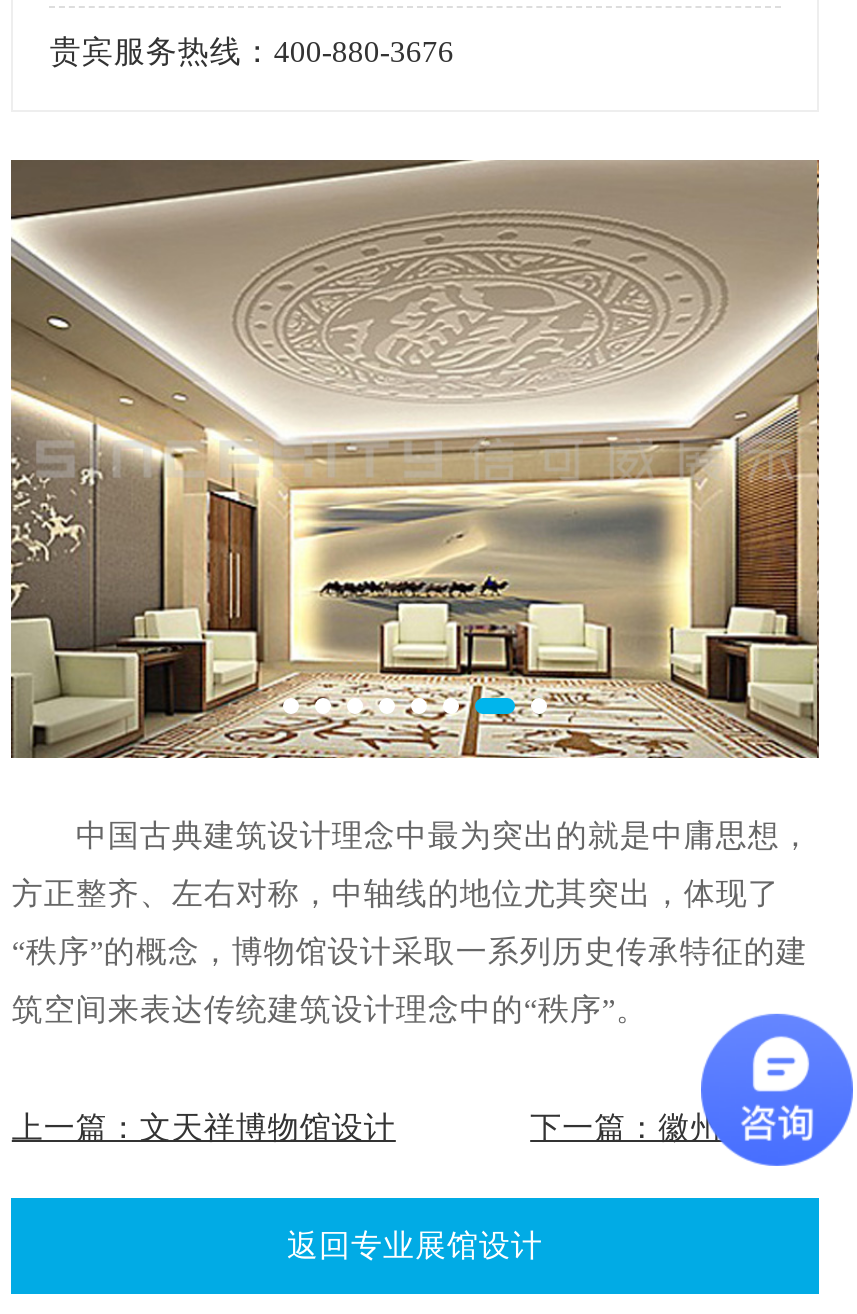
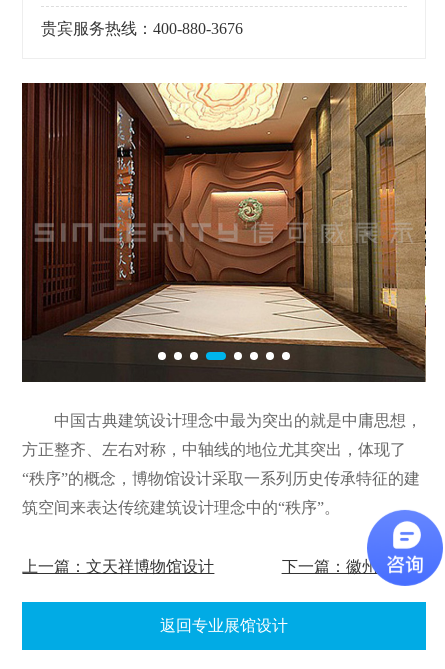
- [image]
+ [image]
